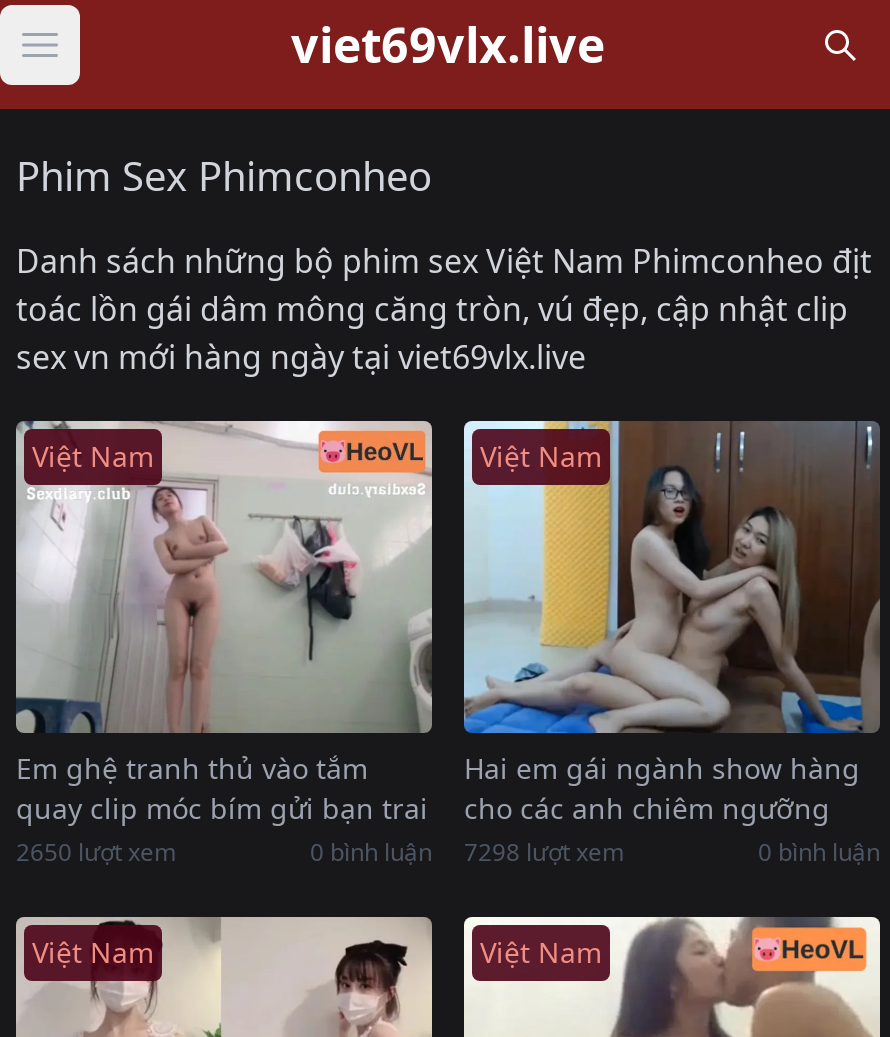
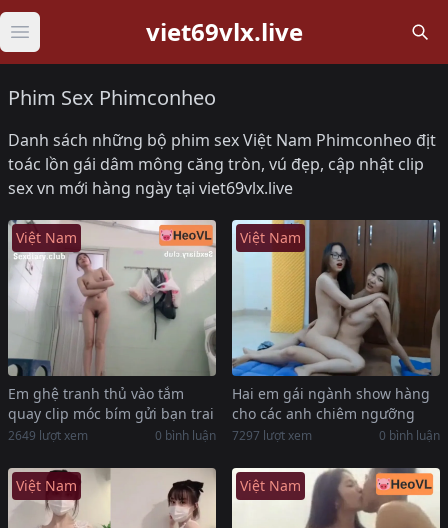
- 2650 lượt xem
+ 2649 lượt xem

- 0 bình luận 7298 lượt xem
+ 0 bình luận 7297 lượt xem
